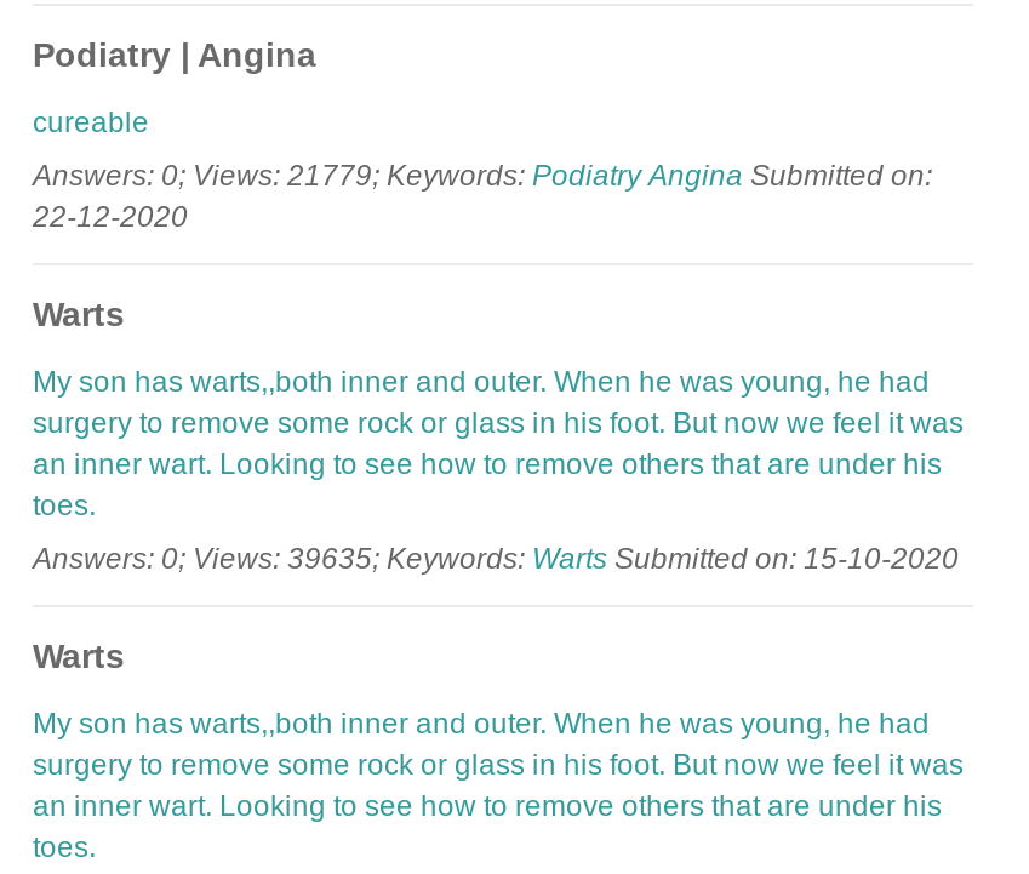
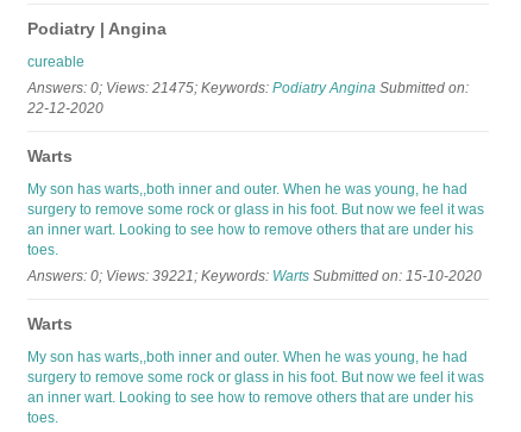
- Answers: 0; Views: 21779; Keywords: Podiatry Angina Submitted on:
+ Answers: 0; Views: 21475; Keywords: Podiatry Angina Submitted on:

- Answers: 0; Views: 39635; Keywords: Warts Submitted on: 15-10-2020
+ Answers: 0; Views: 39221; Keywords: Warts Submitted on: 15-10-2020
